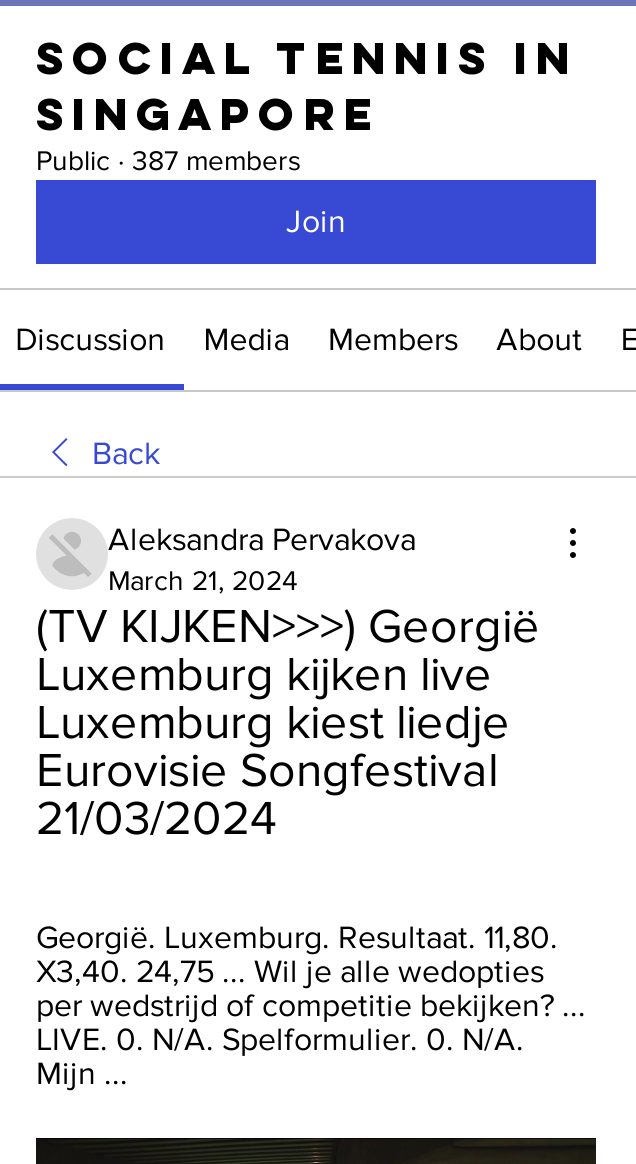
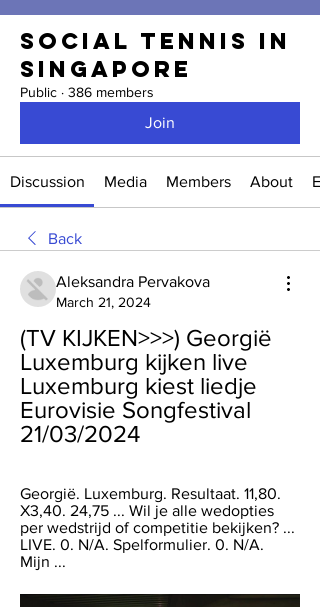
- Public · 387 members
+ Public · 386 members
